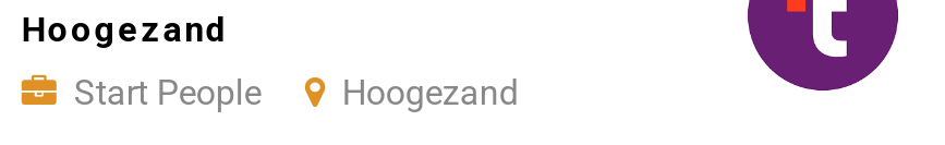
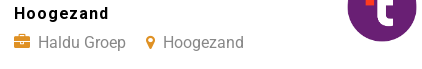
- Start People
+ Haldu Groep
